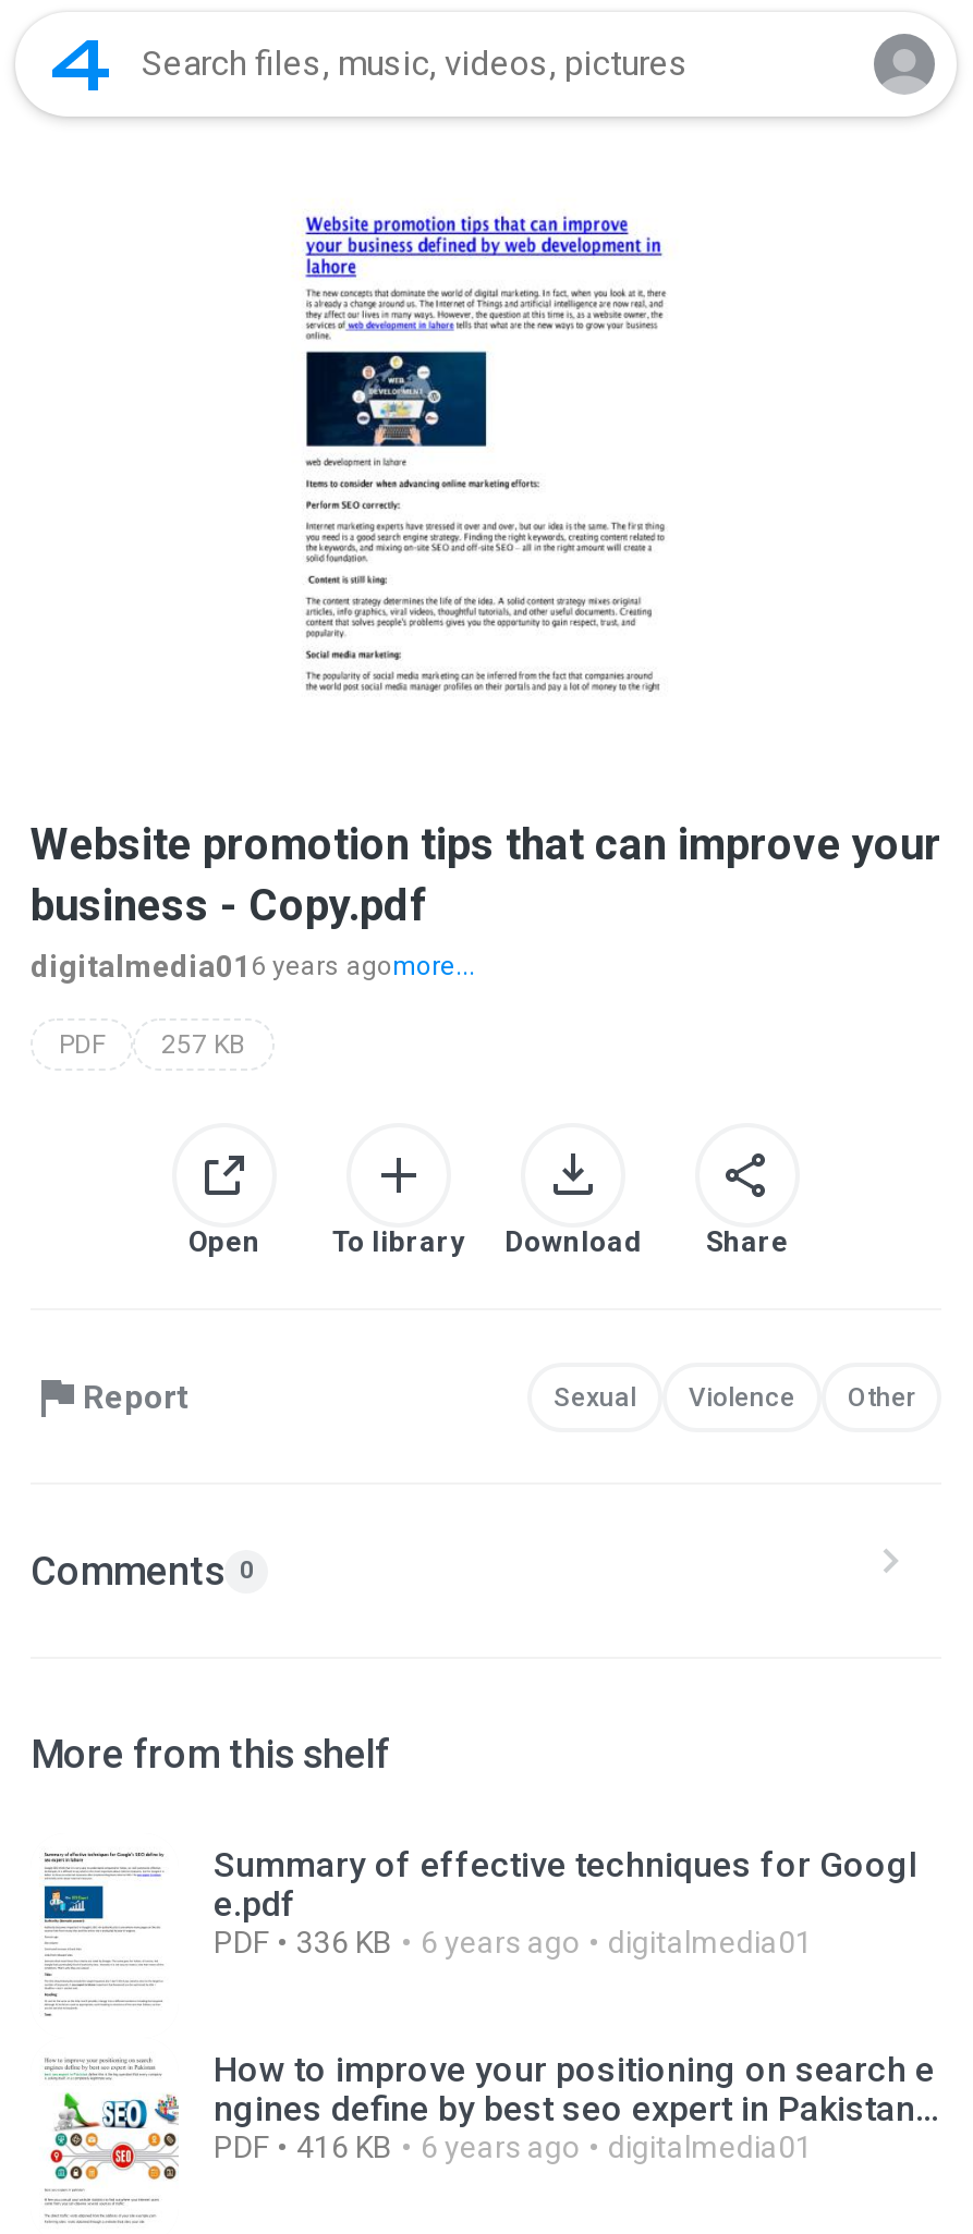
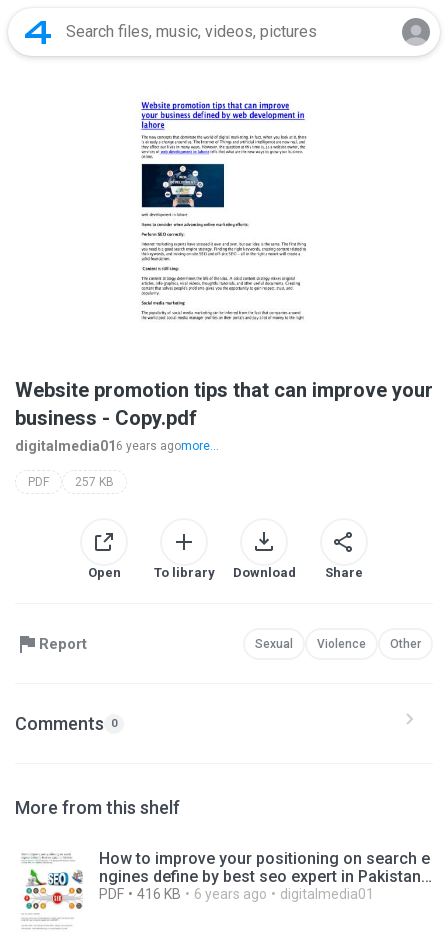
- [image]
- Summary of effective techniques for Googl
- e.pdf
- PDF
- 336 KB
- 6 years ago
- digitalmedia01
